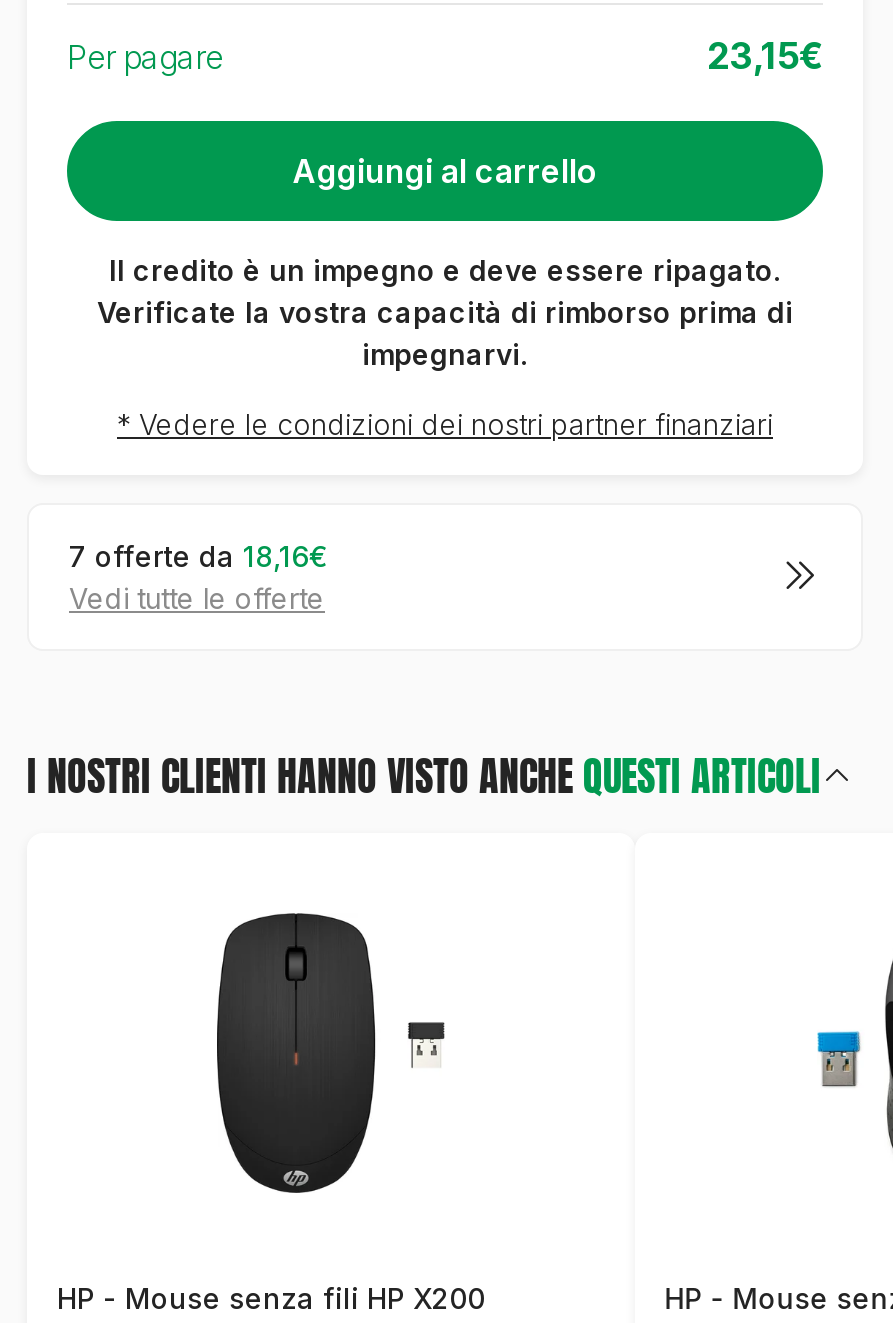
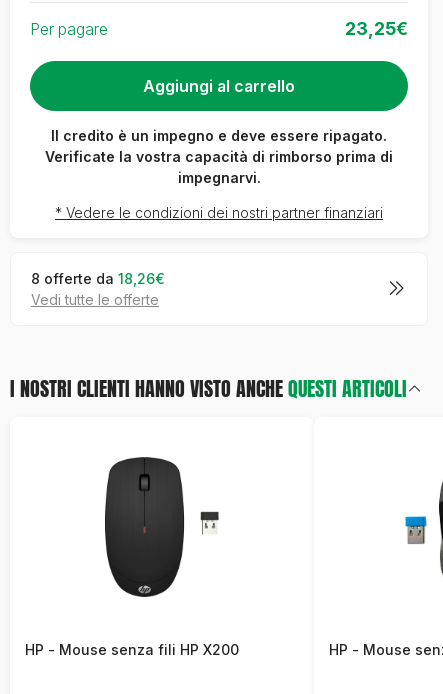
- 23,15€
+ 23,25€

- 7 offerte da 18,16€
+ 8 offerte da 18,26€
